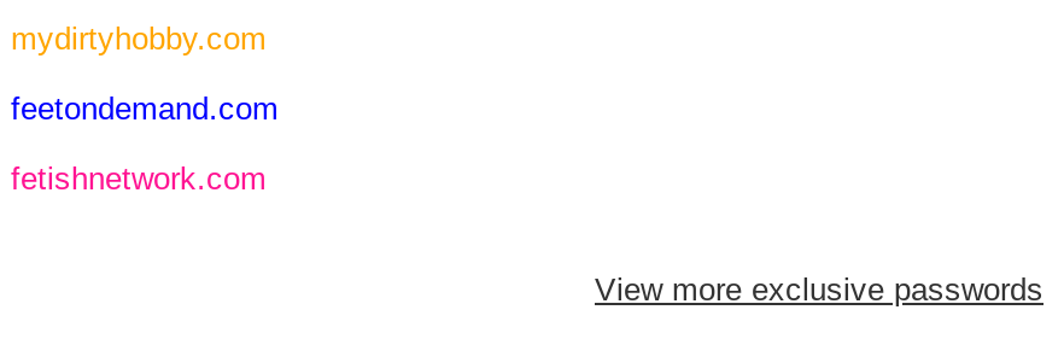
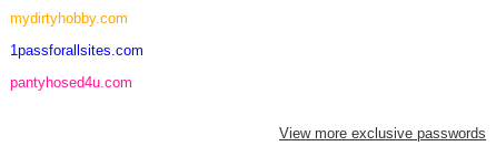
- feetondemand.com
+ 1passforallsites.com

- fetishnetwork.com
+ pantyhosed4u.com
